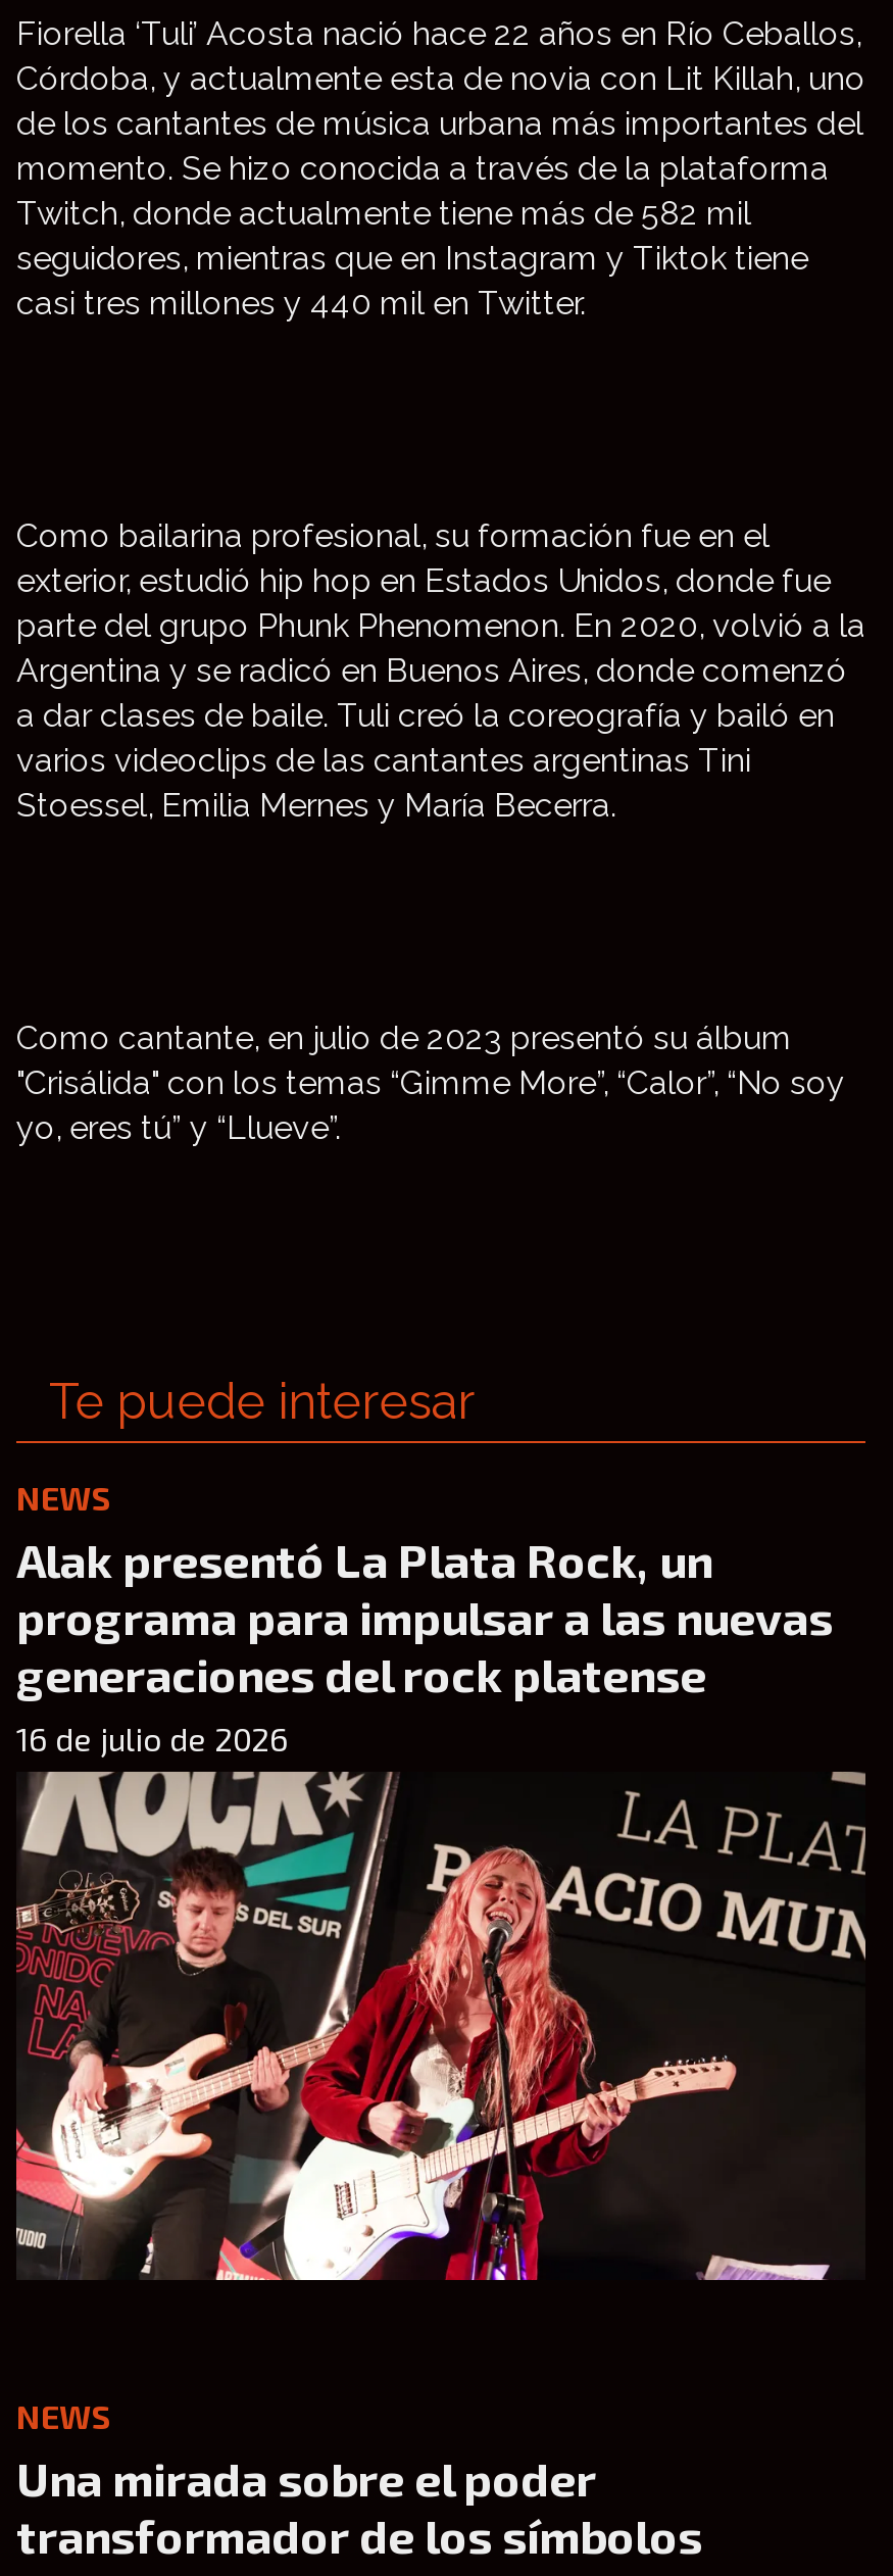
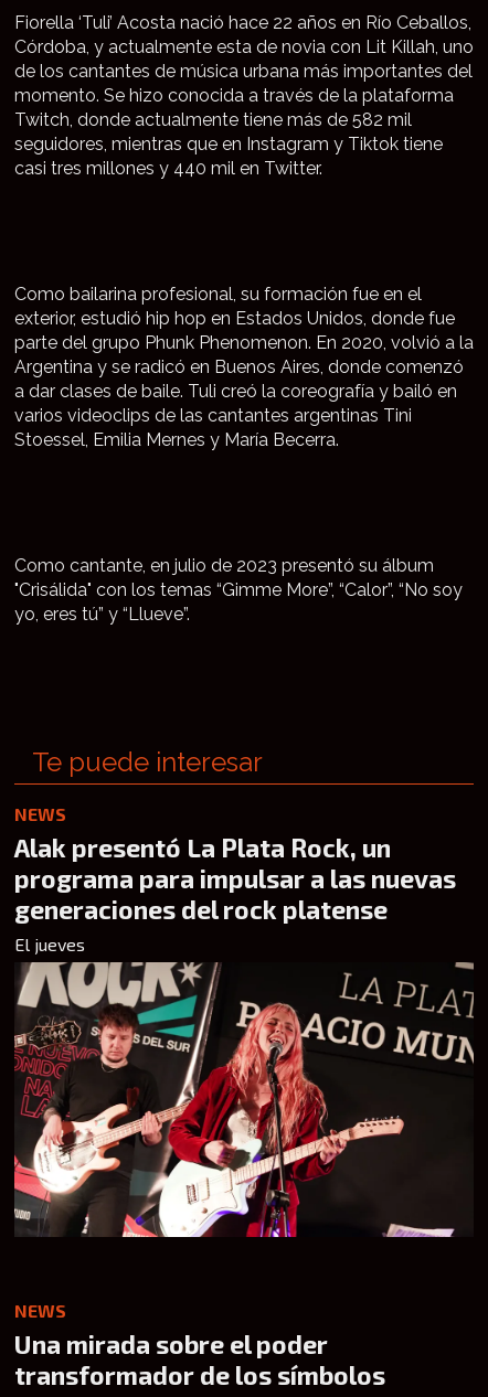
- 16 de julio de 2026
+ El jueves
